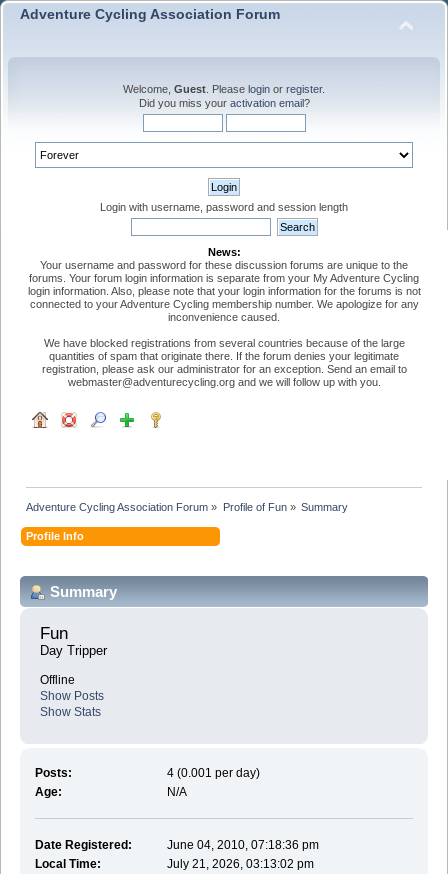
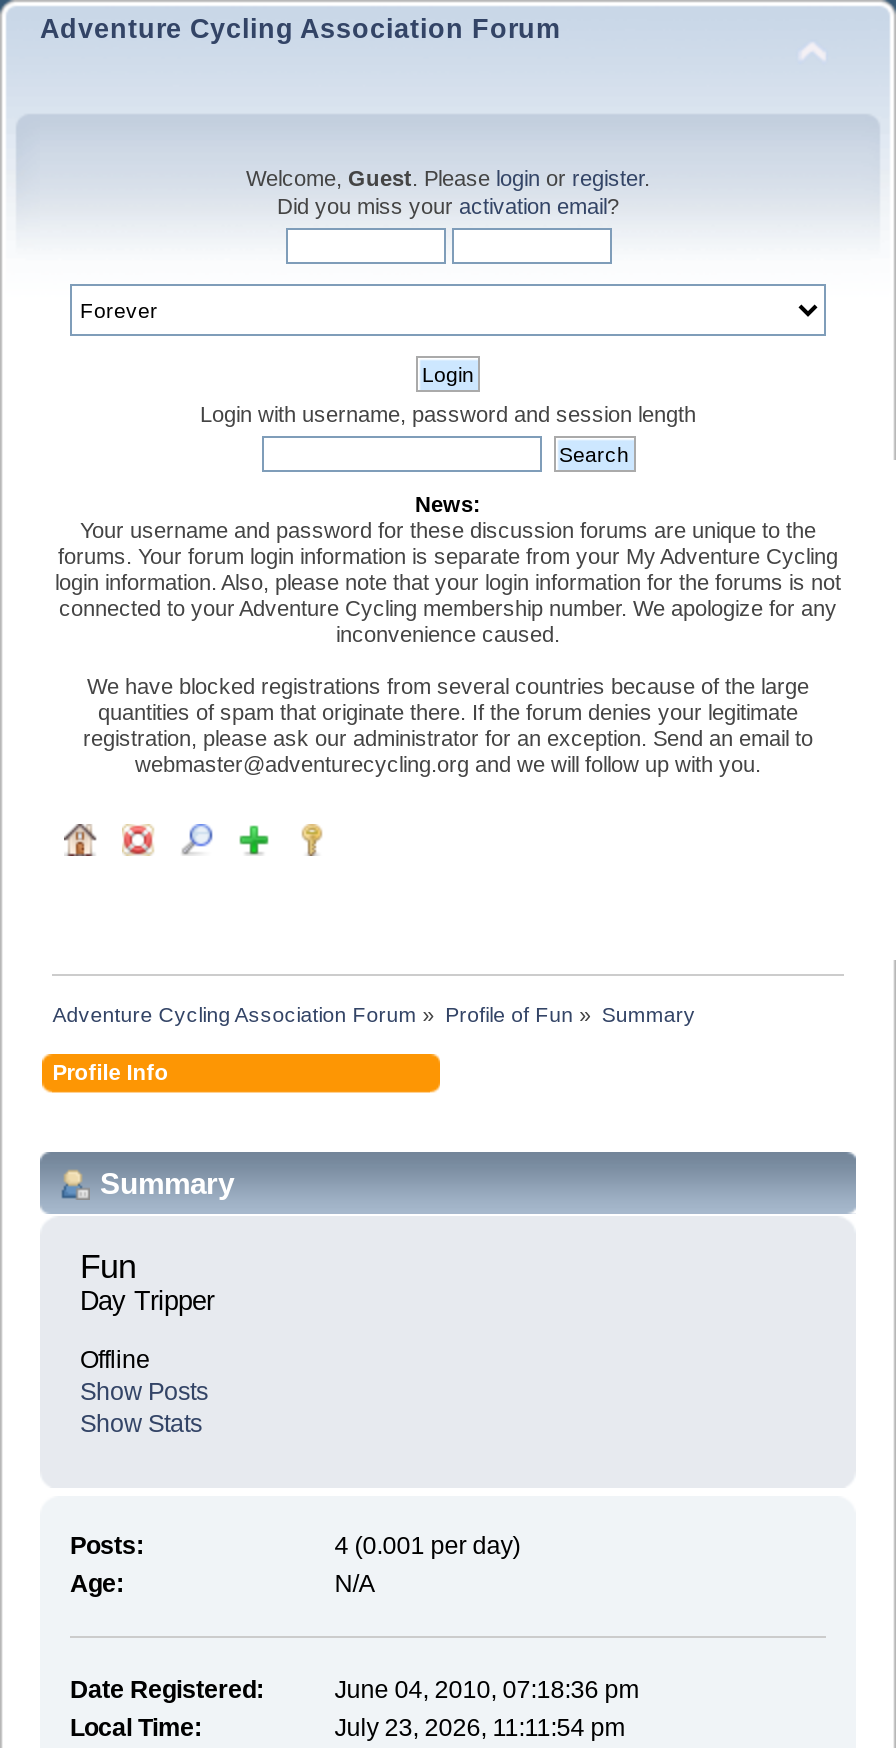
- July 21, 2026, 03:13:02 pm
+ July 23, 2026, 11:11:54 pm
